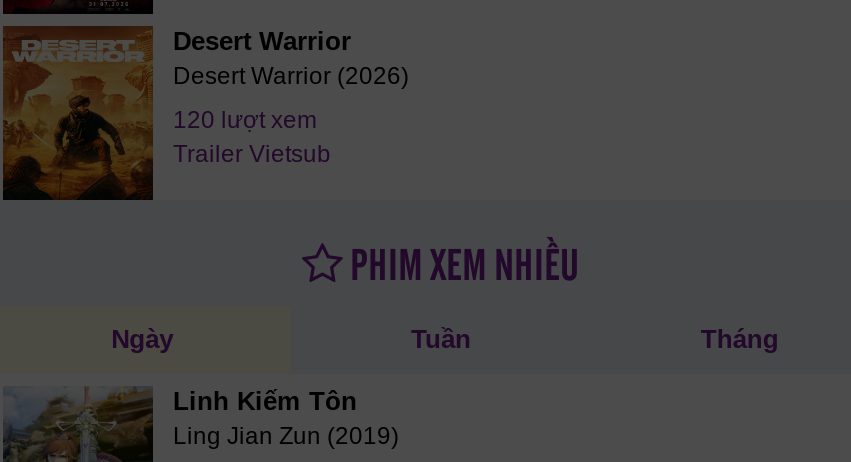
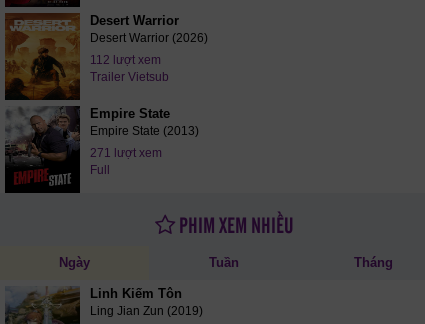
- 120 lượt xem
+ 112 lượt xem

+ [image]
+ Empire State
+ Empire State (2013)
+ 271 lượt xem
+ Full
